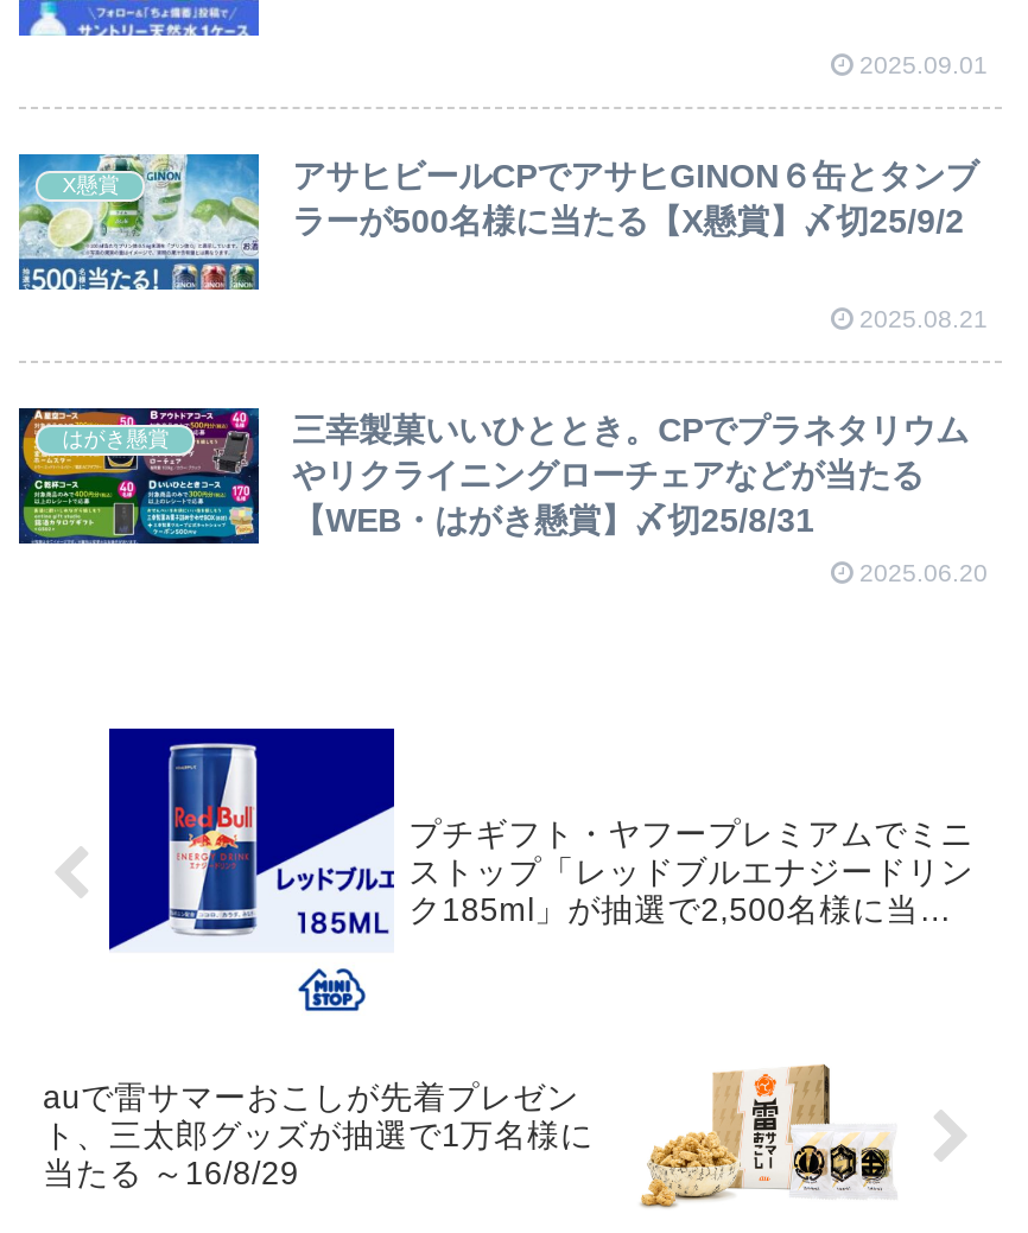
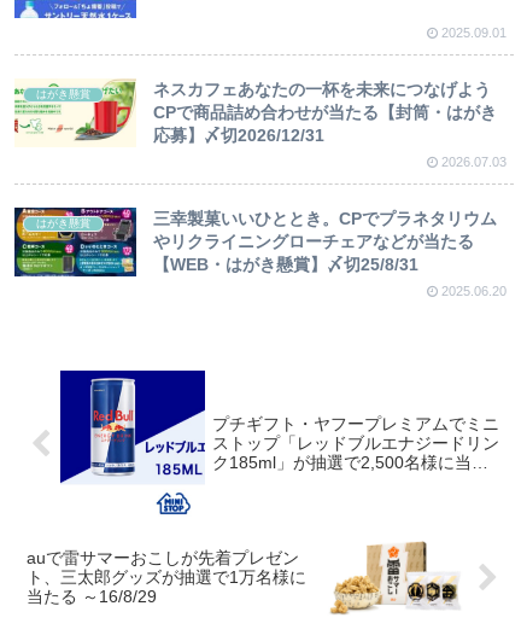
- [image]
- X懸賞
- アサヒビールCPでアサヒGINON６缶とタンブ
- ラーが500名様に当たる【X懸賞】〆切25/9/2
+ [image]
+ はがき懸賞
+ ネスカフェあなたの一杯を未来につなげよう
+ CPで商品詰め合わせが当たる【封筒・はがき
+ 応募】〆切2026/12/31

- 2025.08.21
+ 2026.07.03
